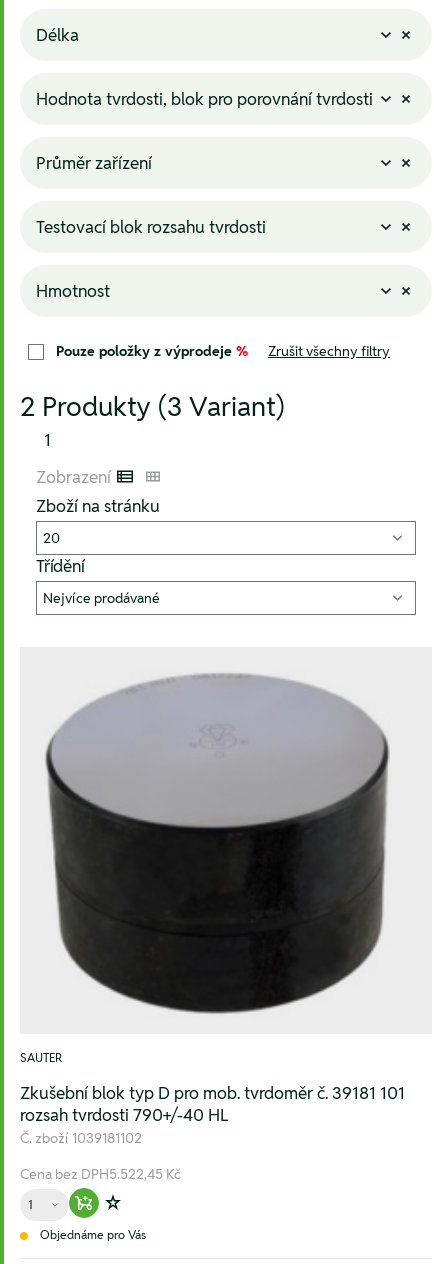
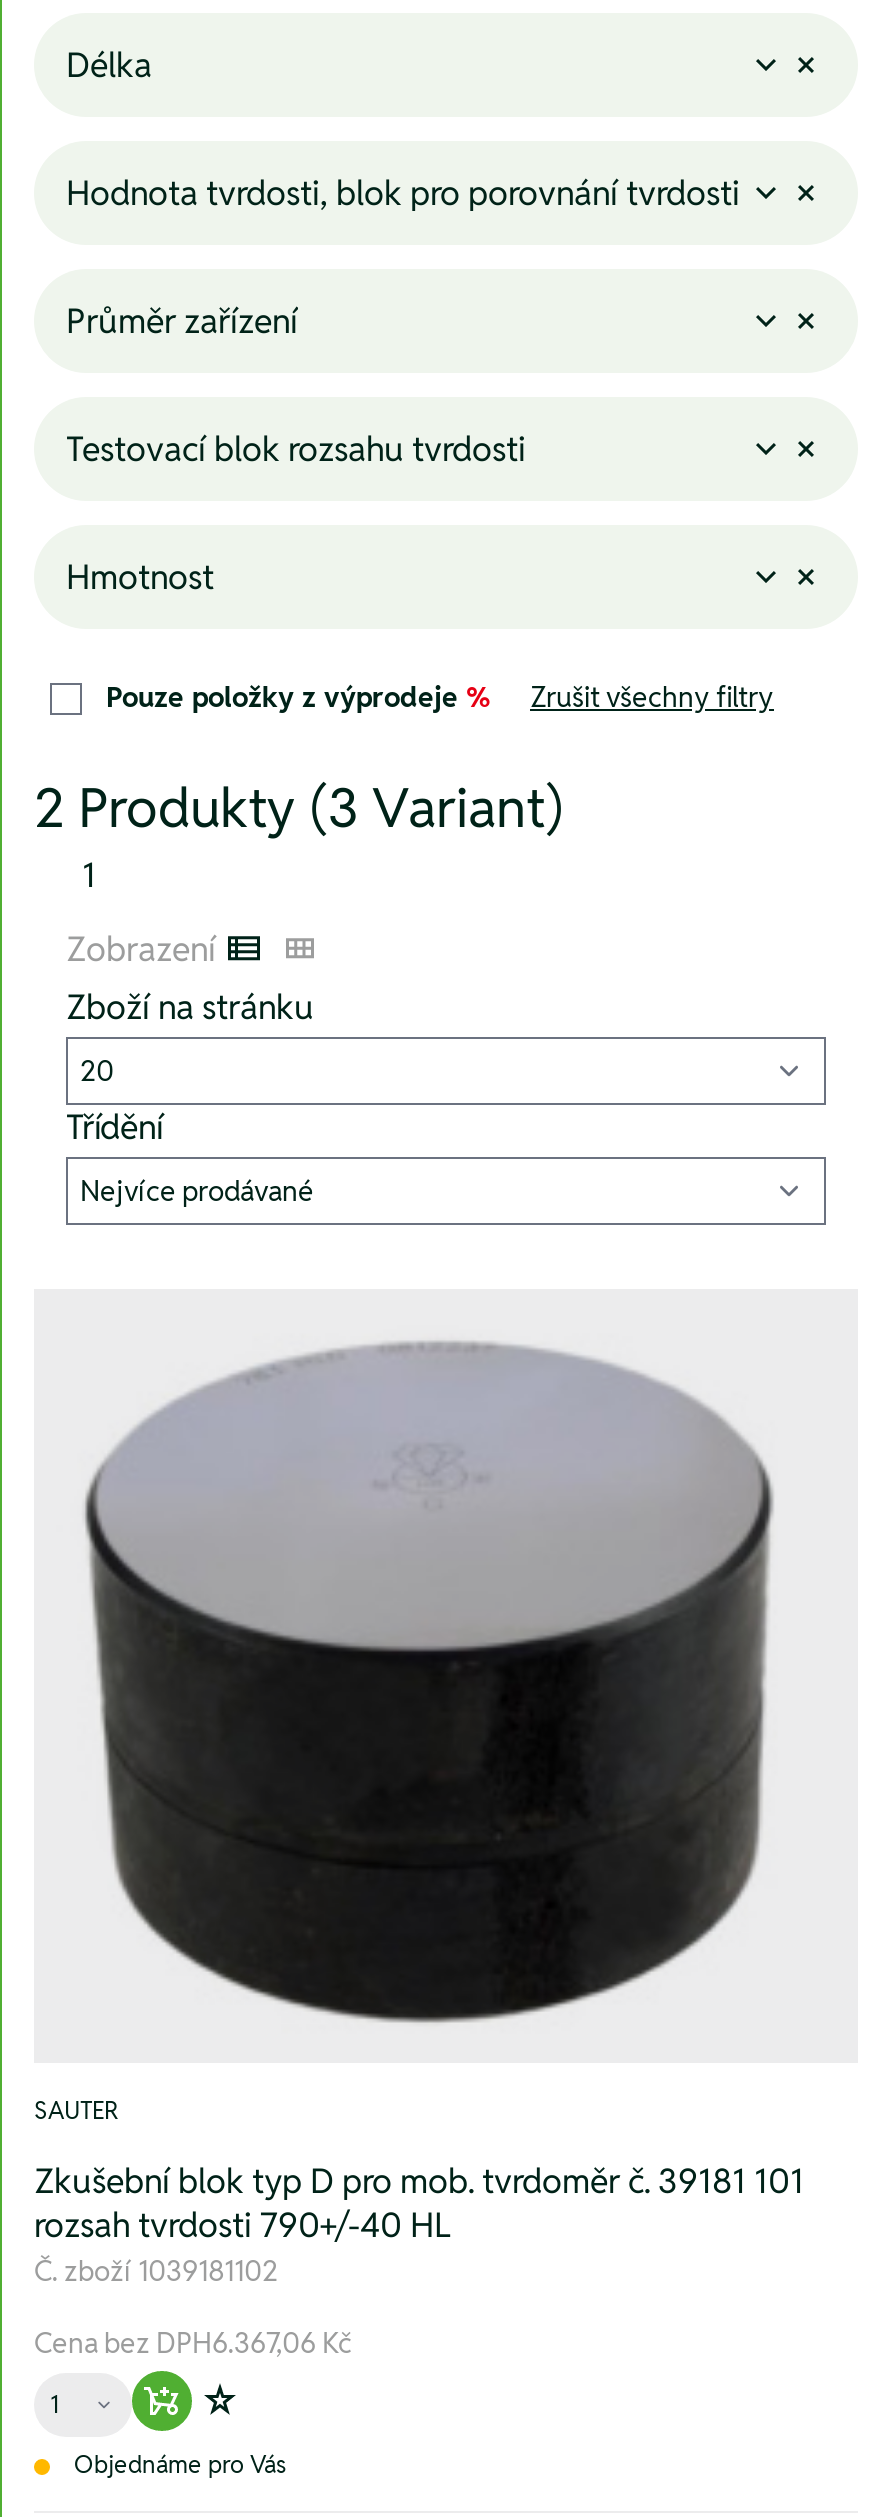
- Cena bez DPH5.522,45 Kč
+ Cena bez DPH6.367,06 Kč
